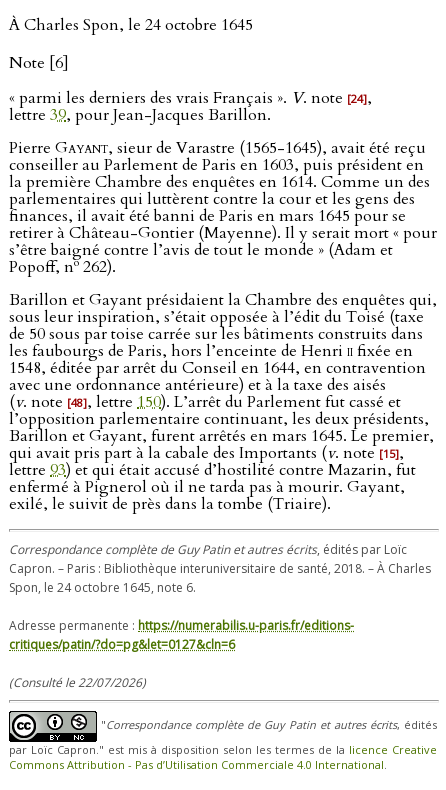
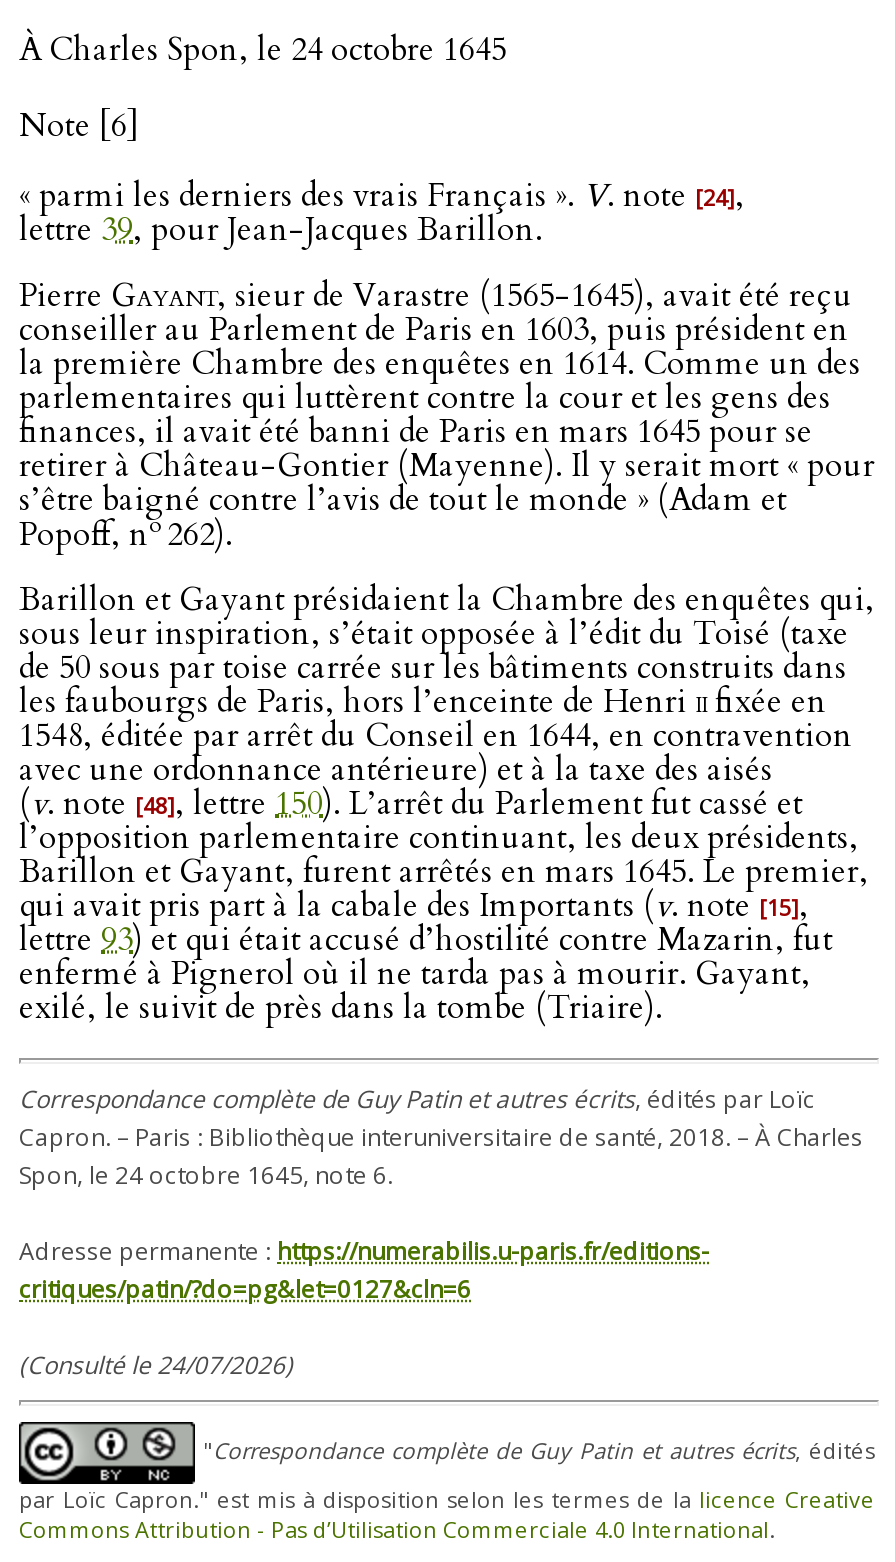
- (Consulté le 22/07/2026)
+ (Consulté le 24/07/2026)
